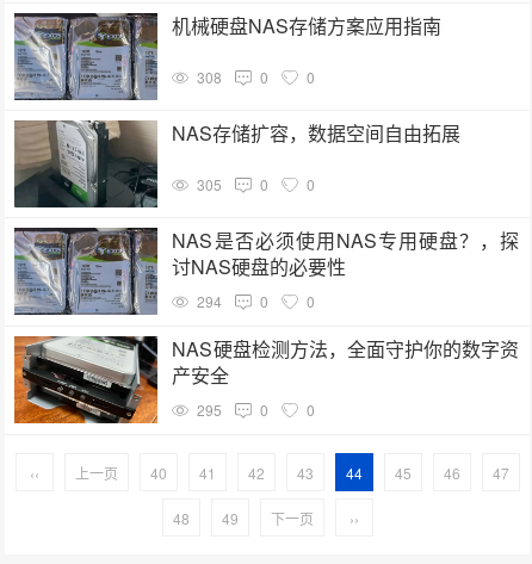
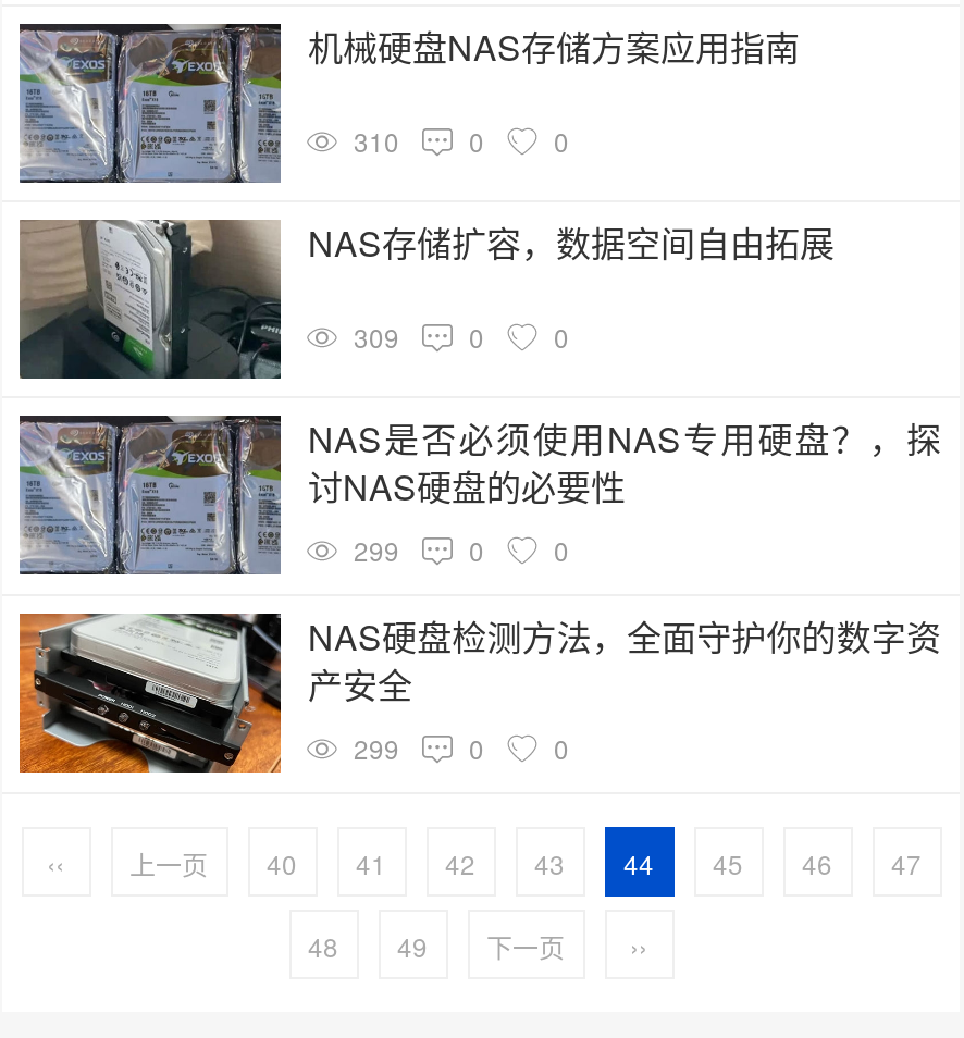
- 308 0 0
+ 310 0 0

- 305 0 0
+ 309 0 0

- 294 0 0
+ 299 0 0

- 295 0 0
+ 299 0 0
